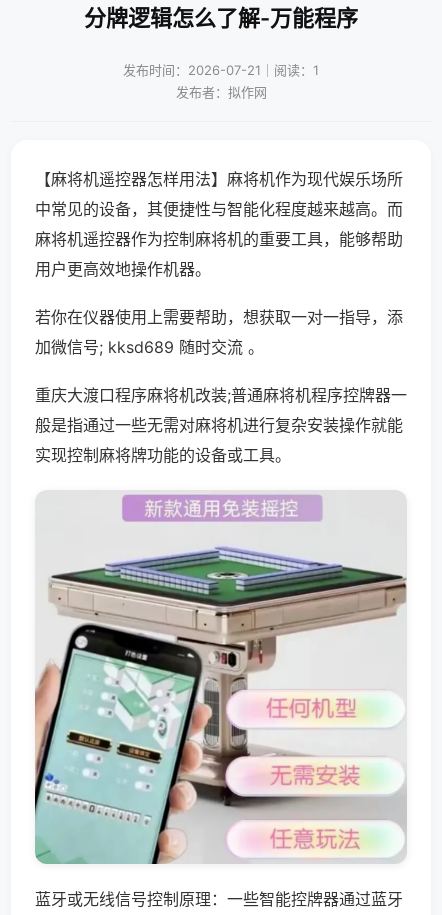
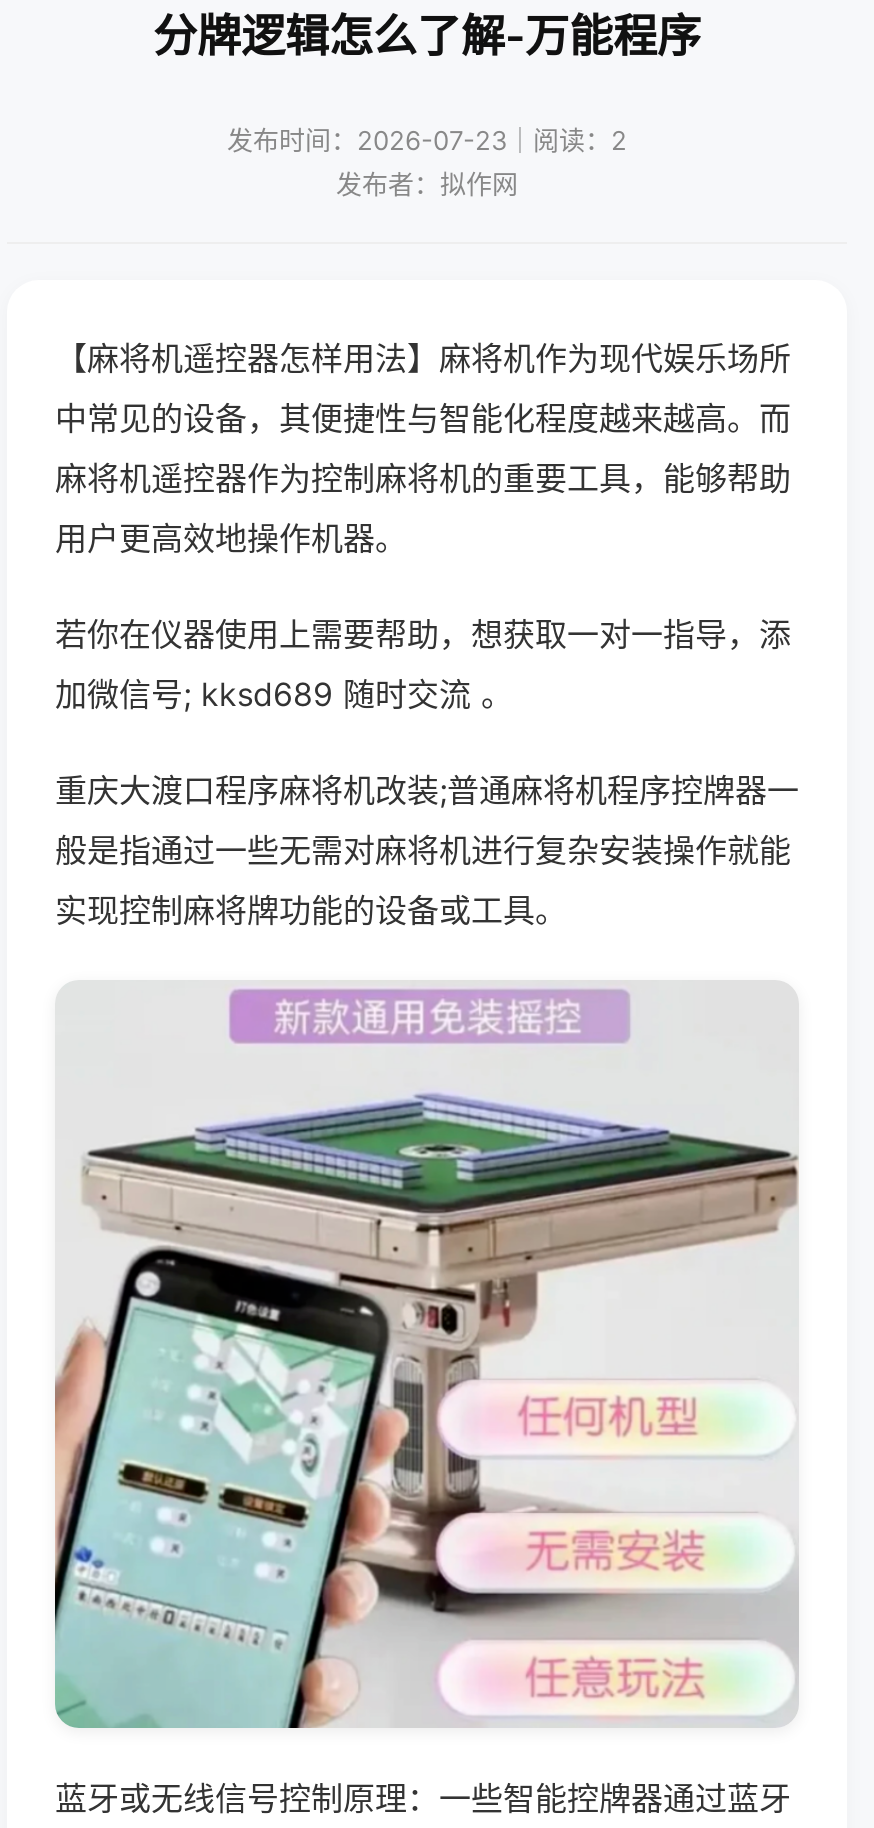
- 发布时间：2026-07-21｜阅读：1
+ 发布时间：2026-07-23｜阅读：2
